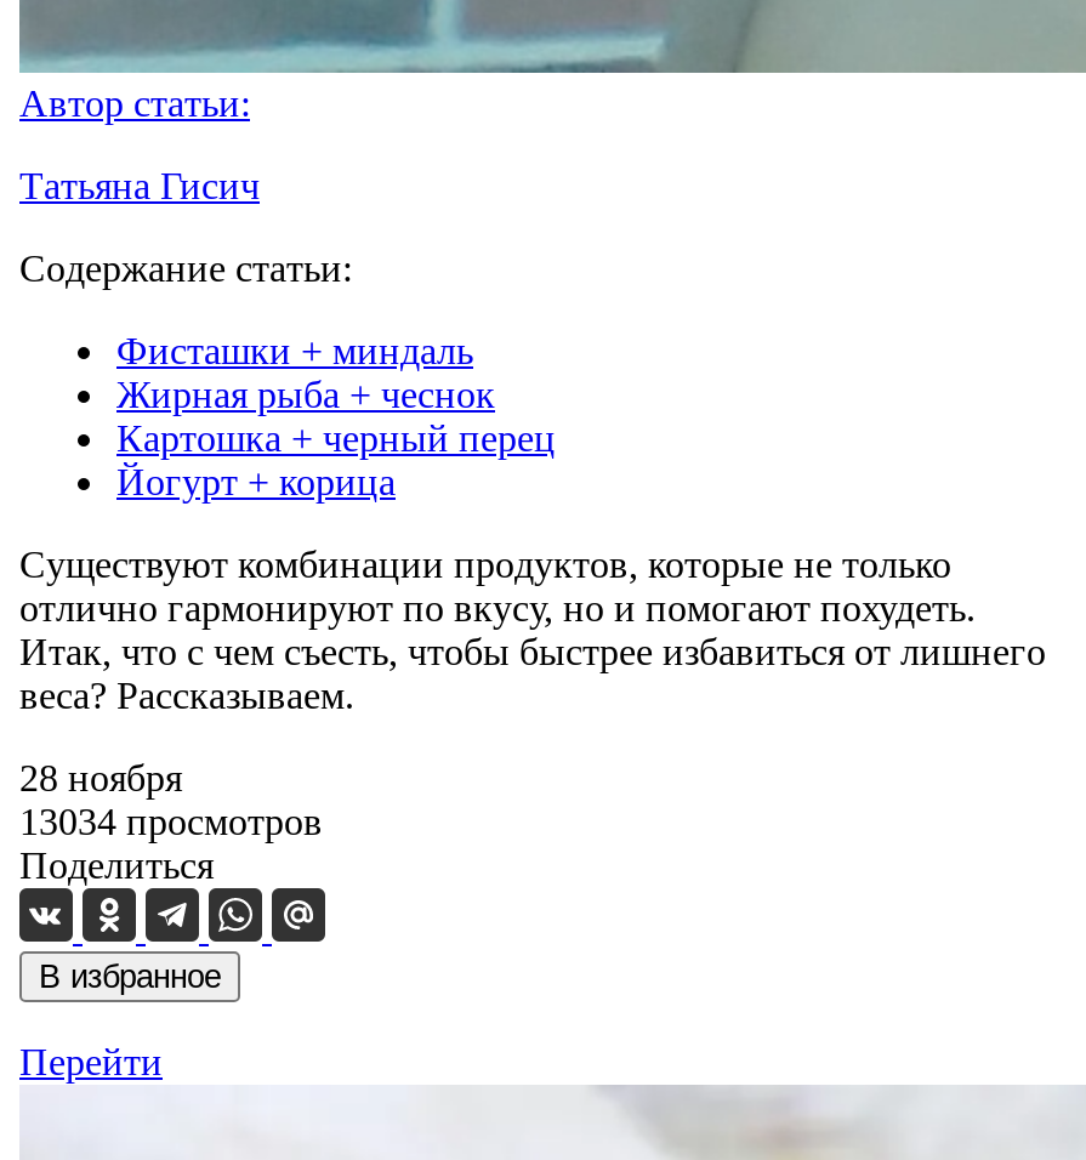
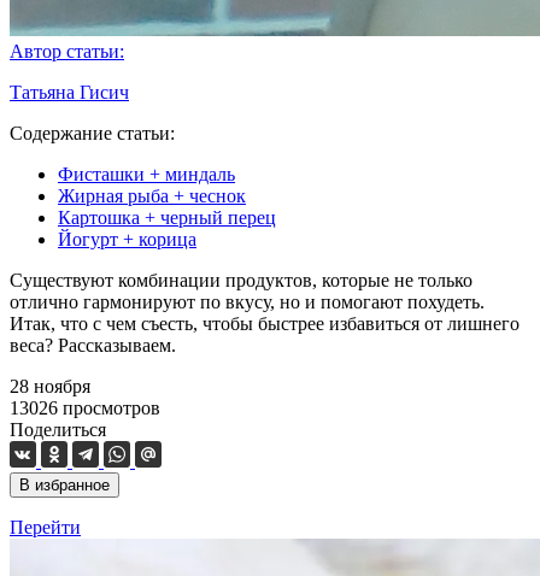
- 13034 просмотров
+ 13026 просмотров
